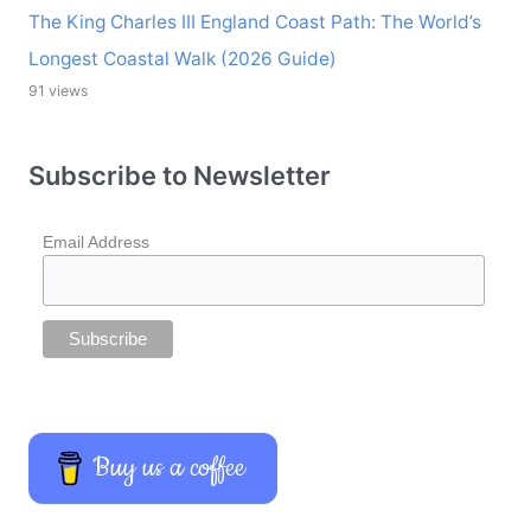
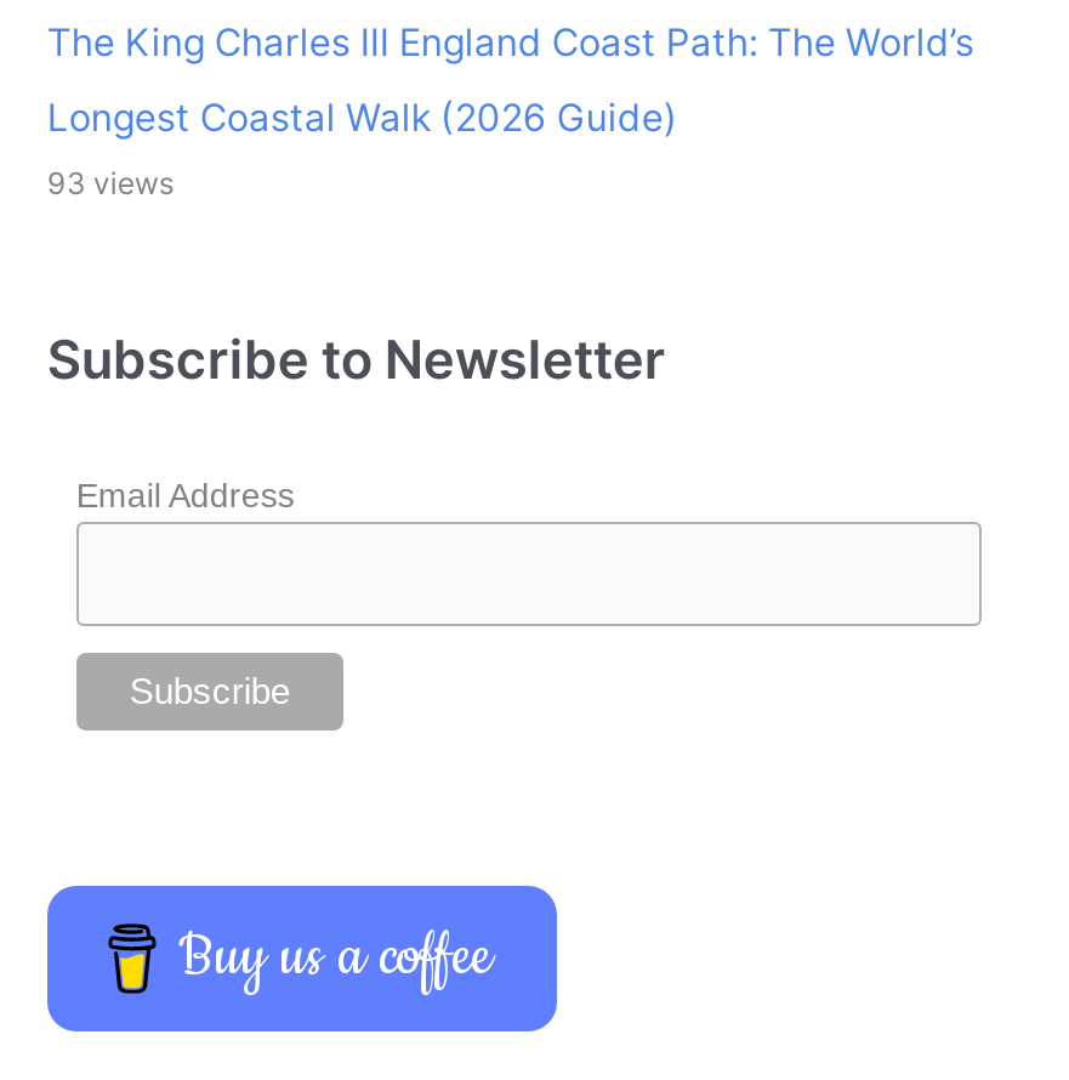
- 91 views
+ 93 views
